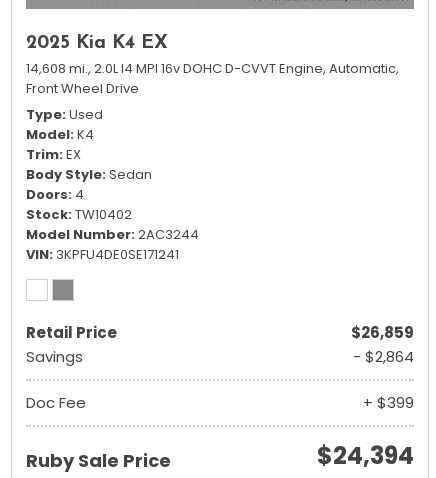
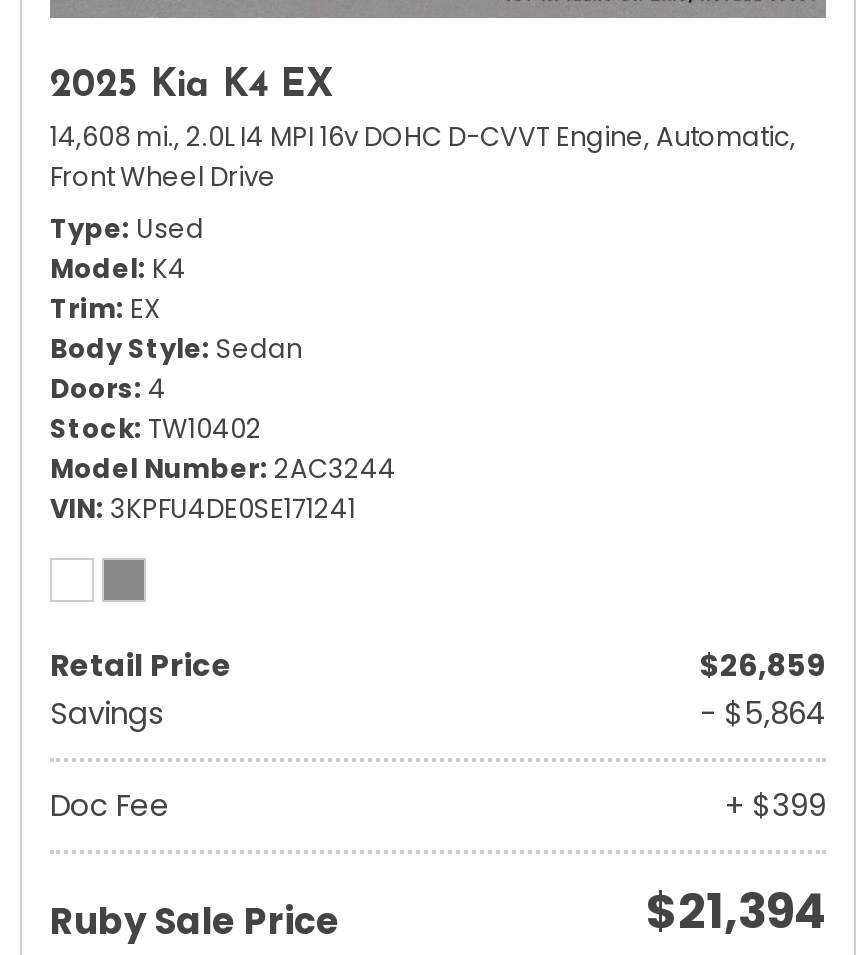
- - $2,864
+ - $5,864

- $24,394
+ $21,394
